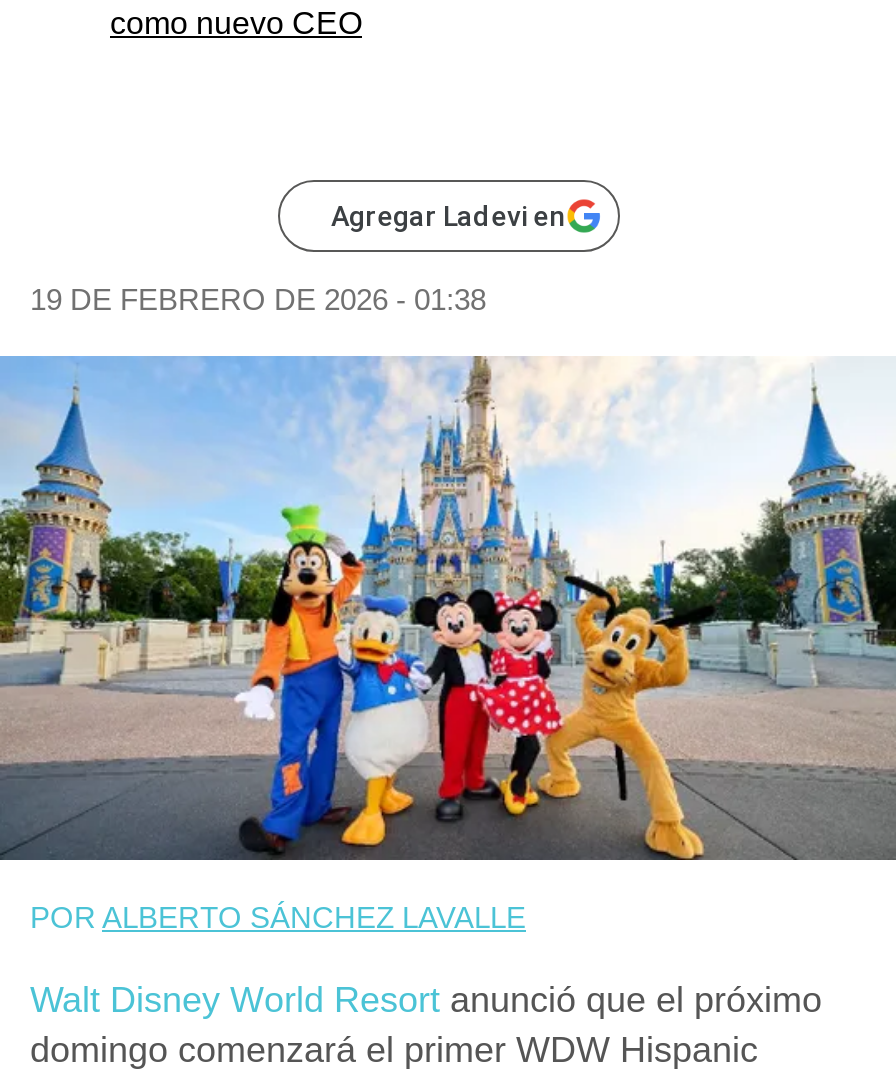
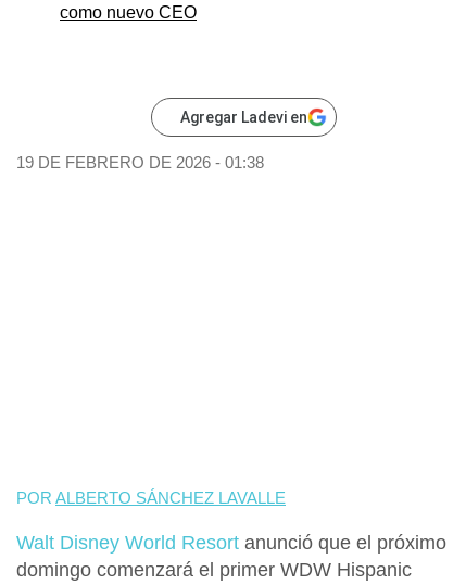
- [image]
